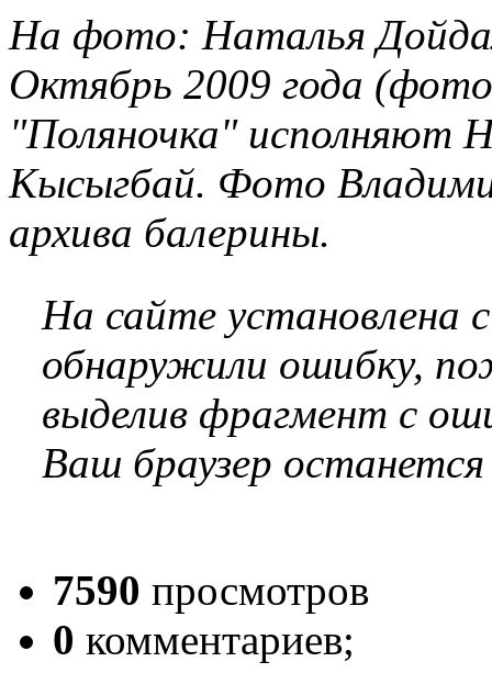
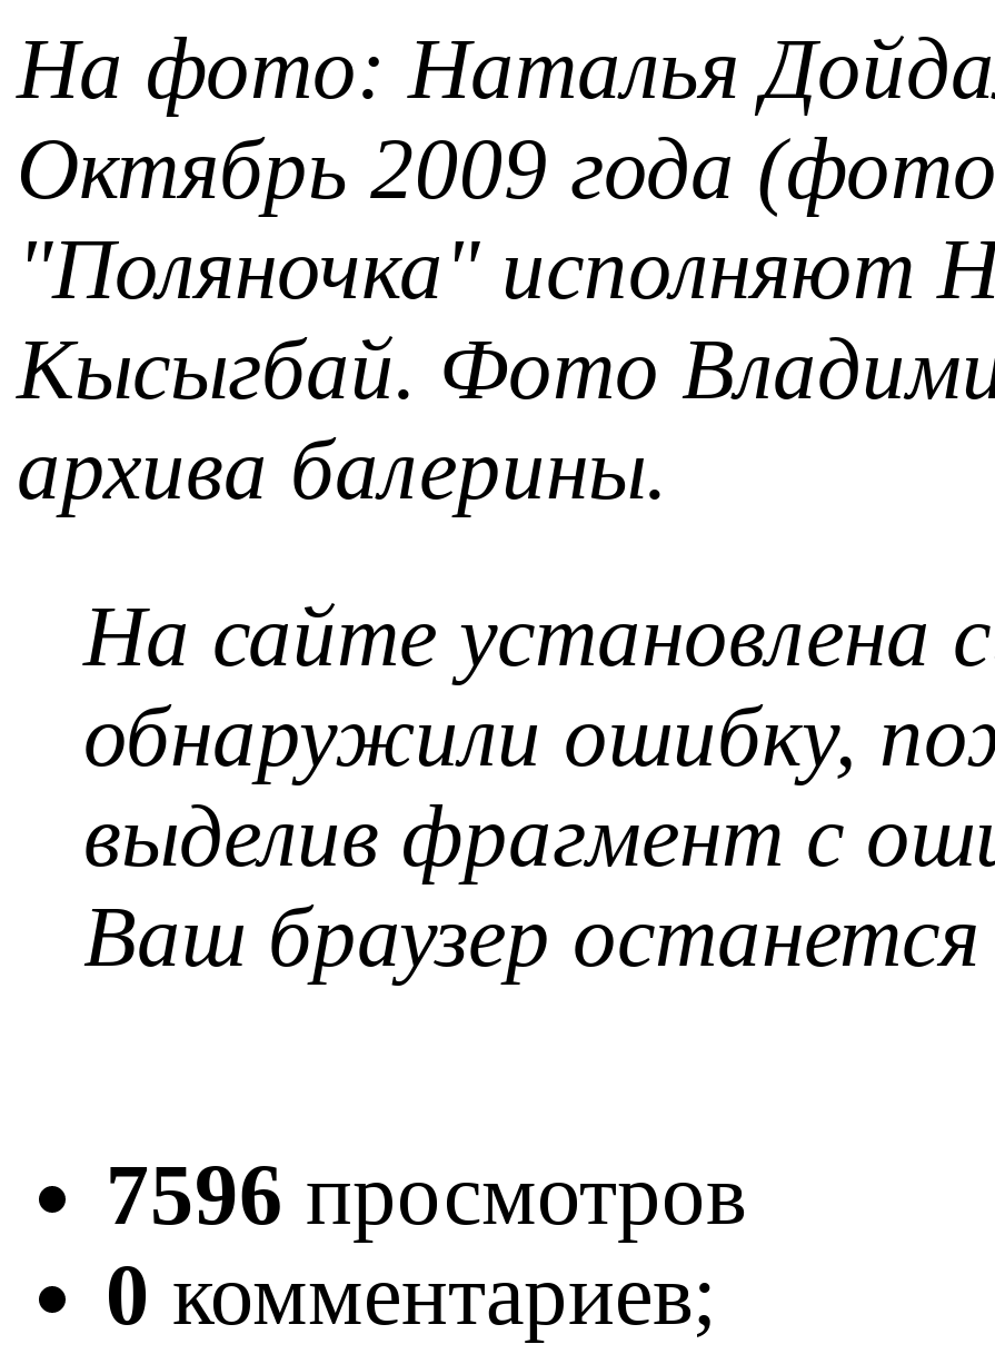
- 7590 просмотров
+ 7596 просмотров
